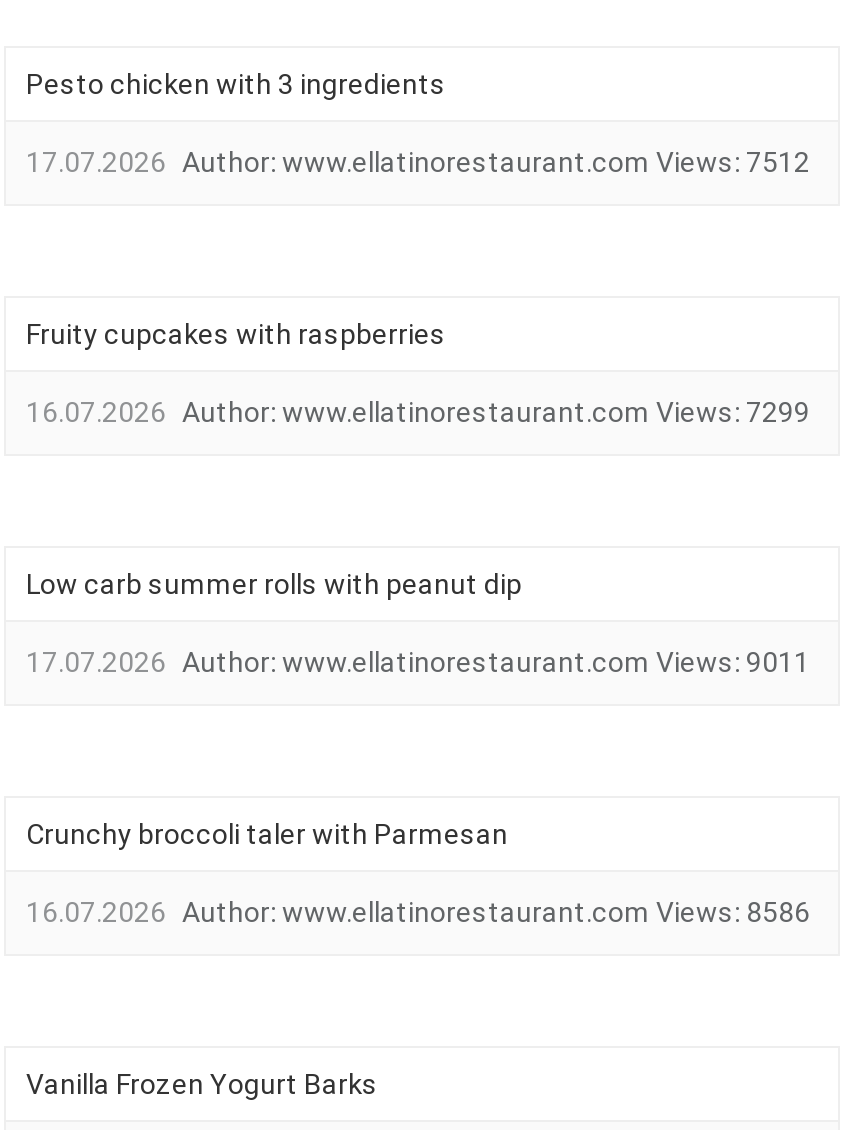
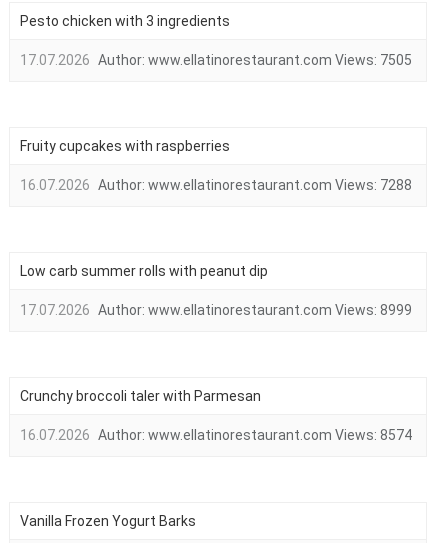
- 17.07.2026 Author: www.ellatinorestaurant.com Views: 7512
+ 17.07.2026 Author: www.ellatinorestaurant.com Views: 7505

- 16.07.2026 Author: www.ellatinorestaurant.com Views: 7299
+ 16.07.2026 Author: www.ellatinorestaurant.com Views: 7288

- 17.07.2026 Author: www.ellatinorestaurant.com Views: 9011
+ 17.07.2026 Author: www.ellatinorestaurant.com Views: 8999

- 16.07.2026 Author: www.ellatinorestaurant.com Views: 8586
+ 16.07.2026 Author: www.ellatinorestaurant.com Views: 8574
